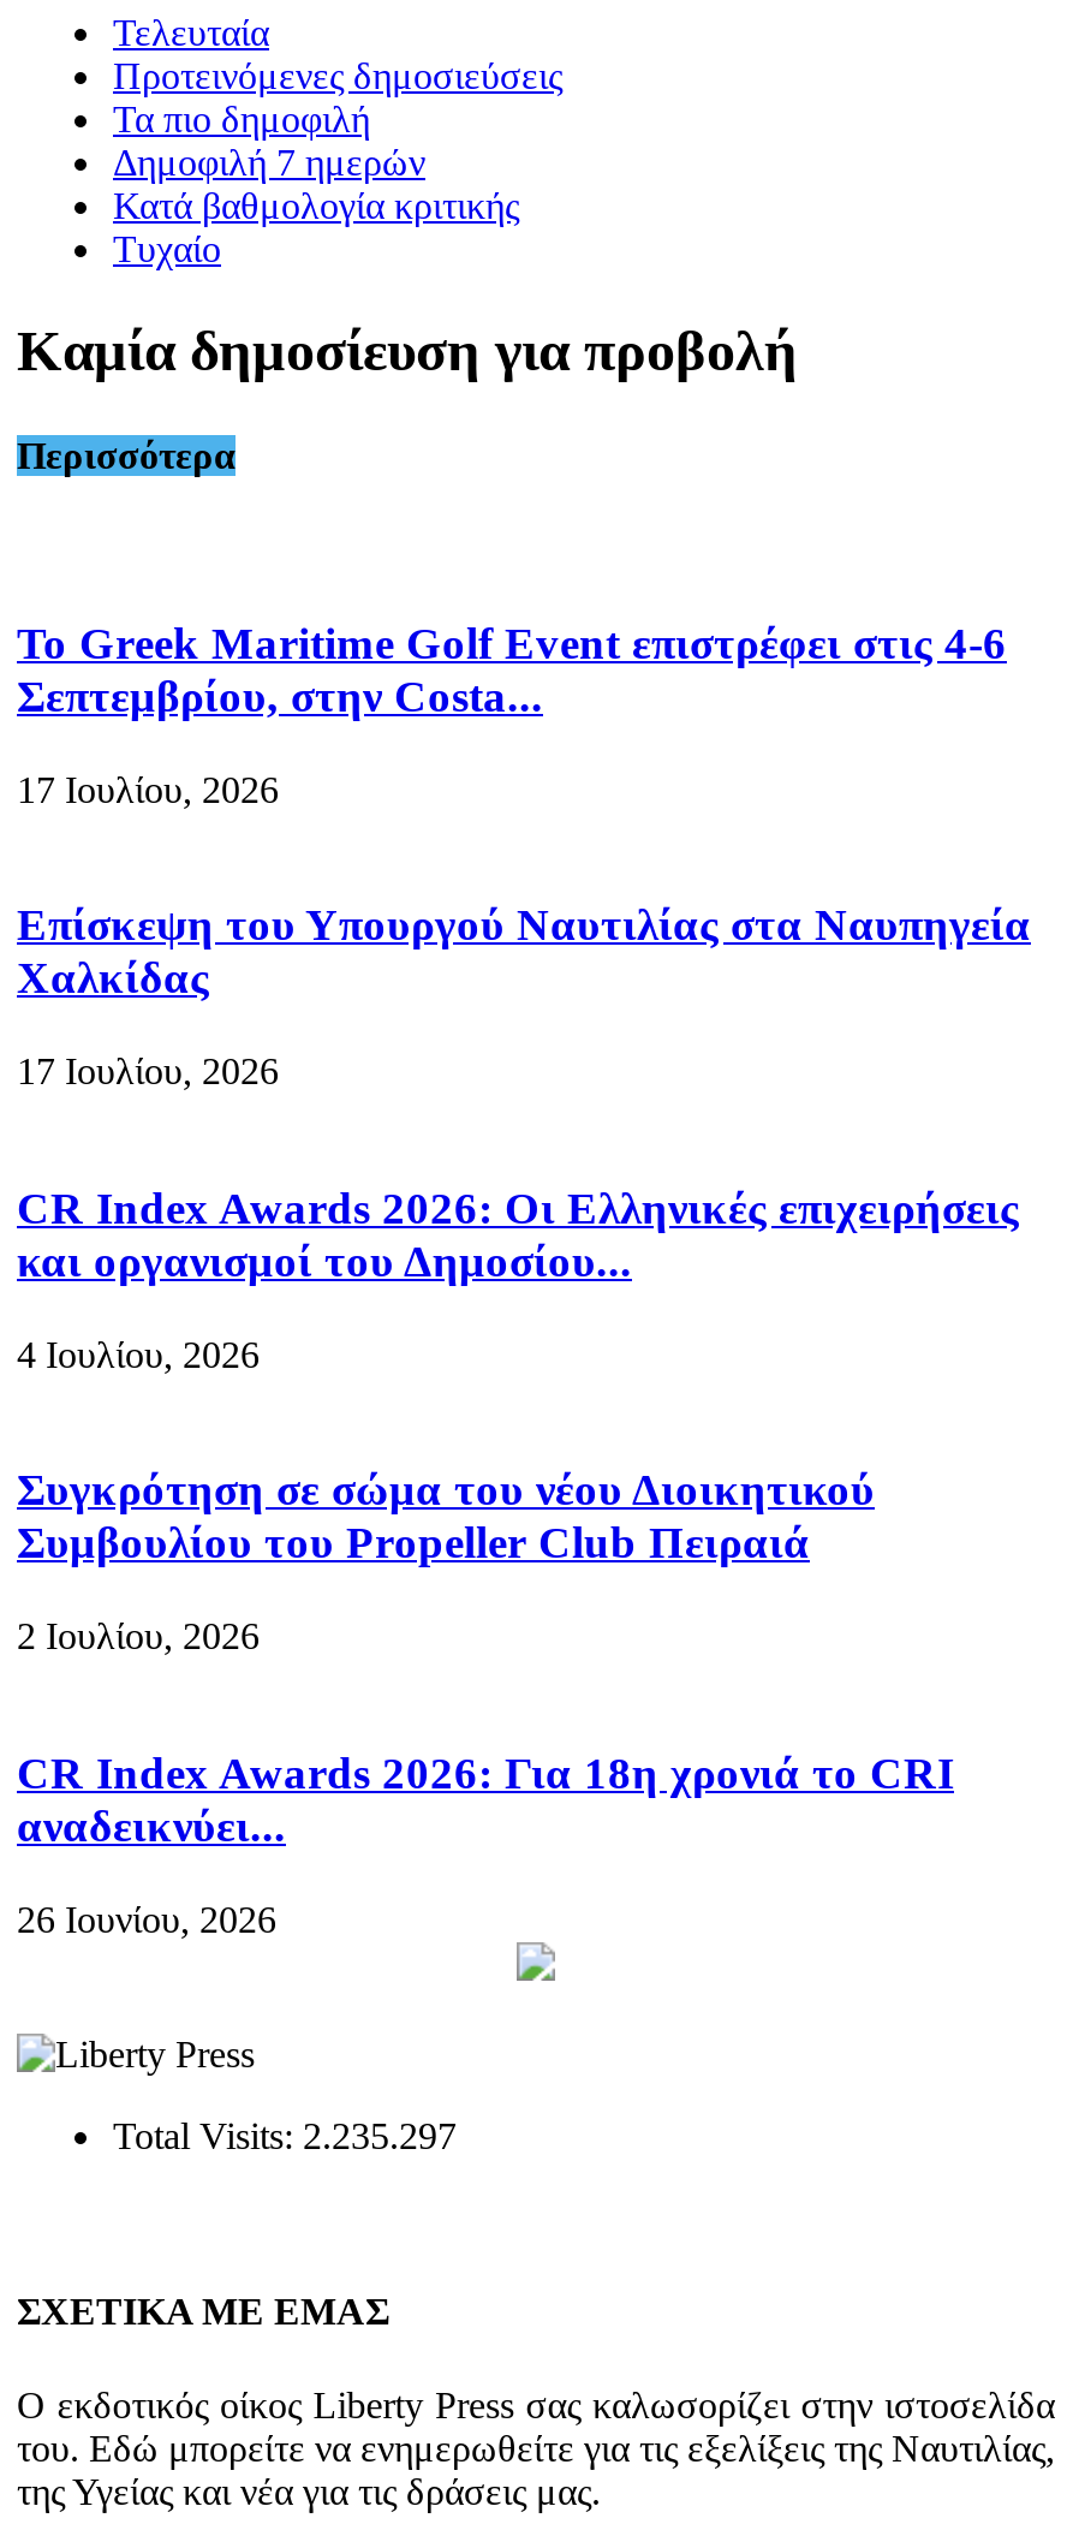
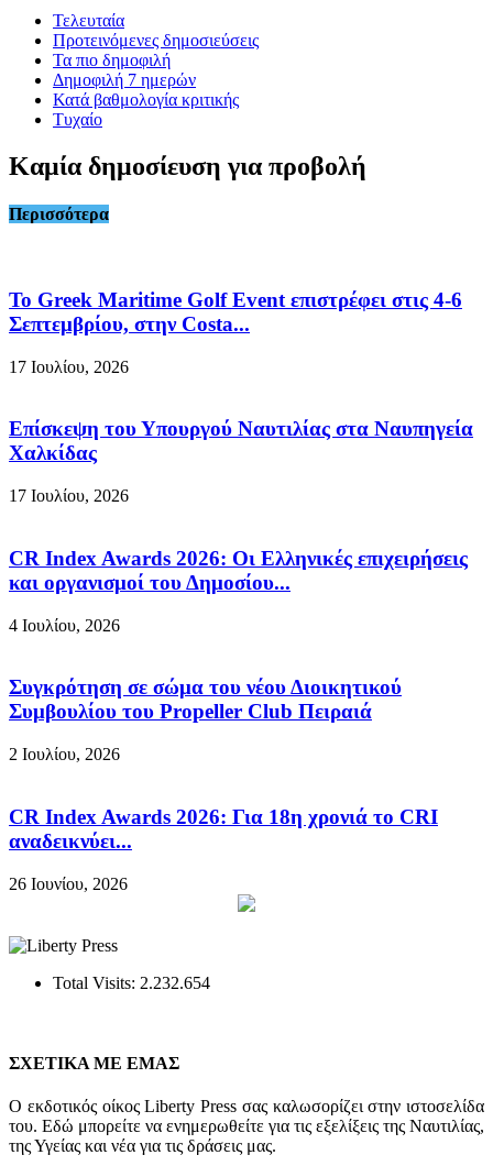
- Total Visits: 2.235.297
+ Total Visits: 2.232.654
